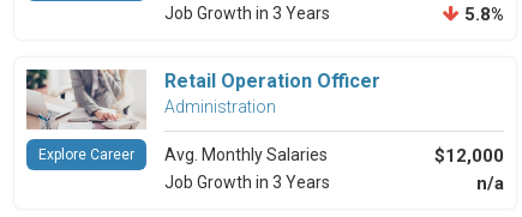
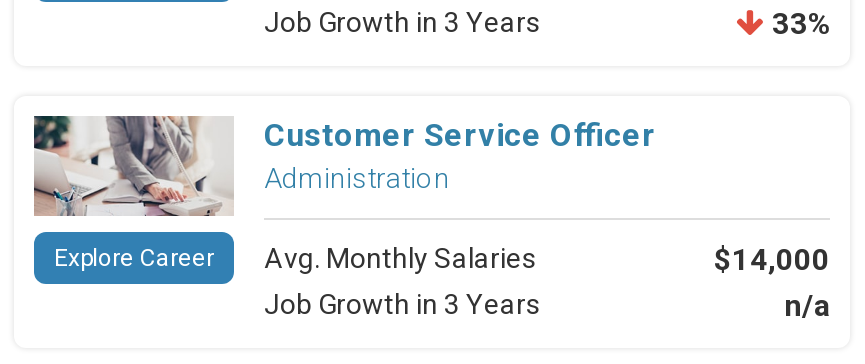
- 5.8%
+ 33%

- Retail Operation Officer
+ Customer Service Officer

- $12,000
+ $14,000
